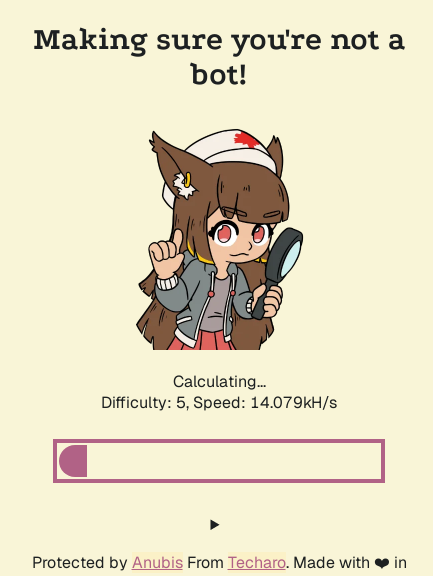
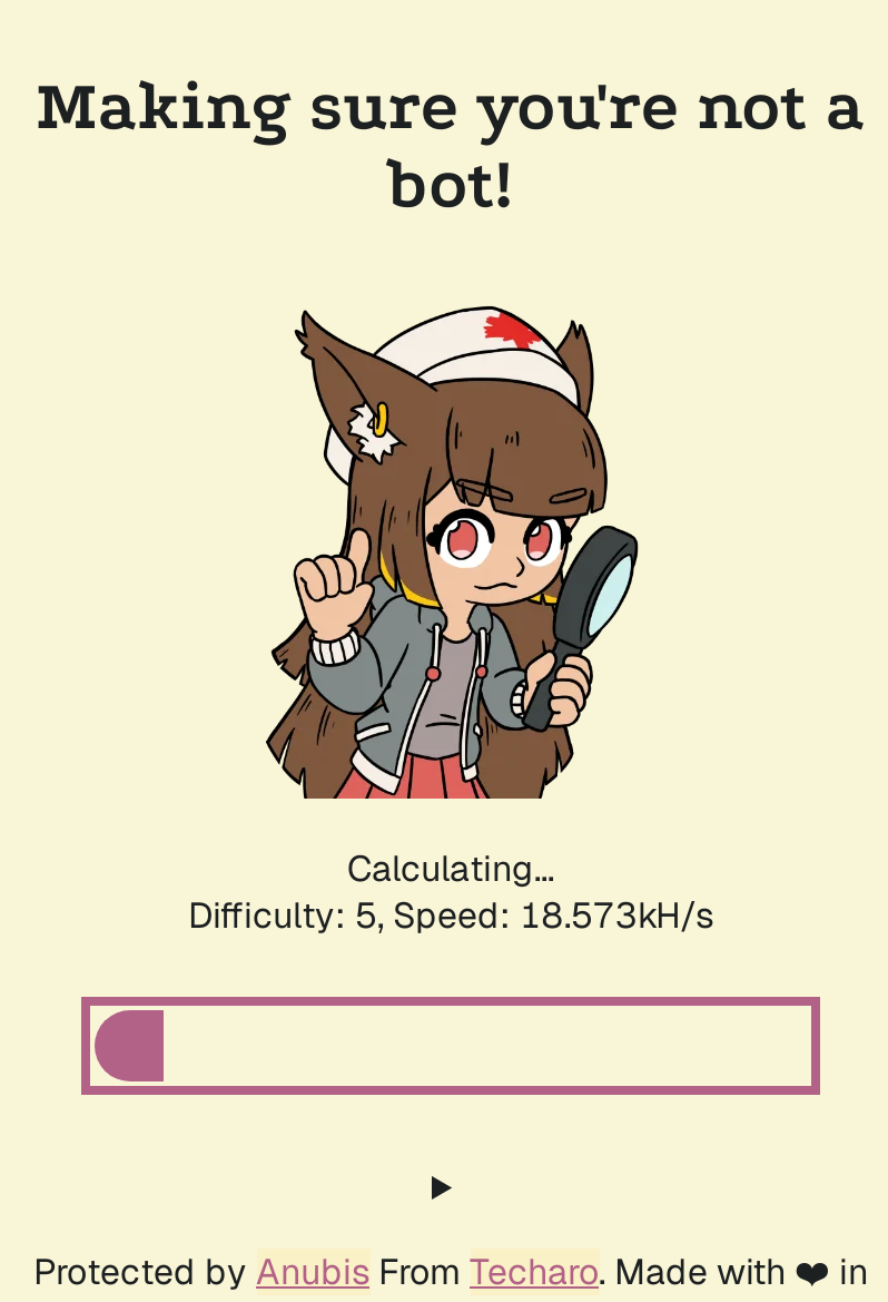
- Difficulty: 5, Speed: 14.079kH/s
+ Difficulty: 5, Speed: 18.573kH/s
